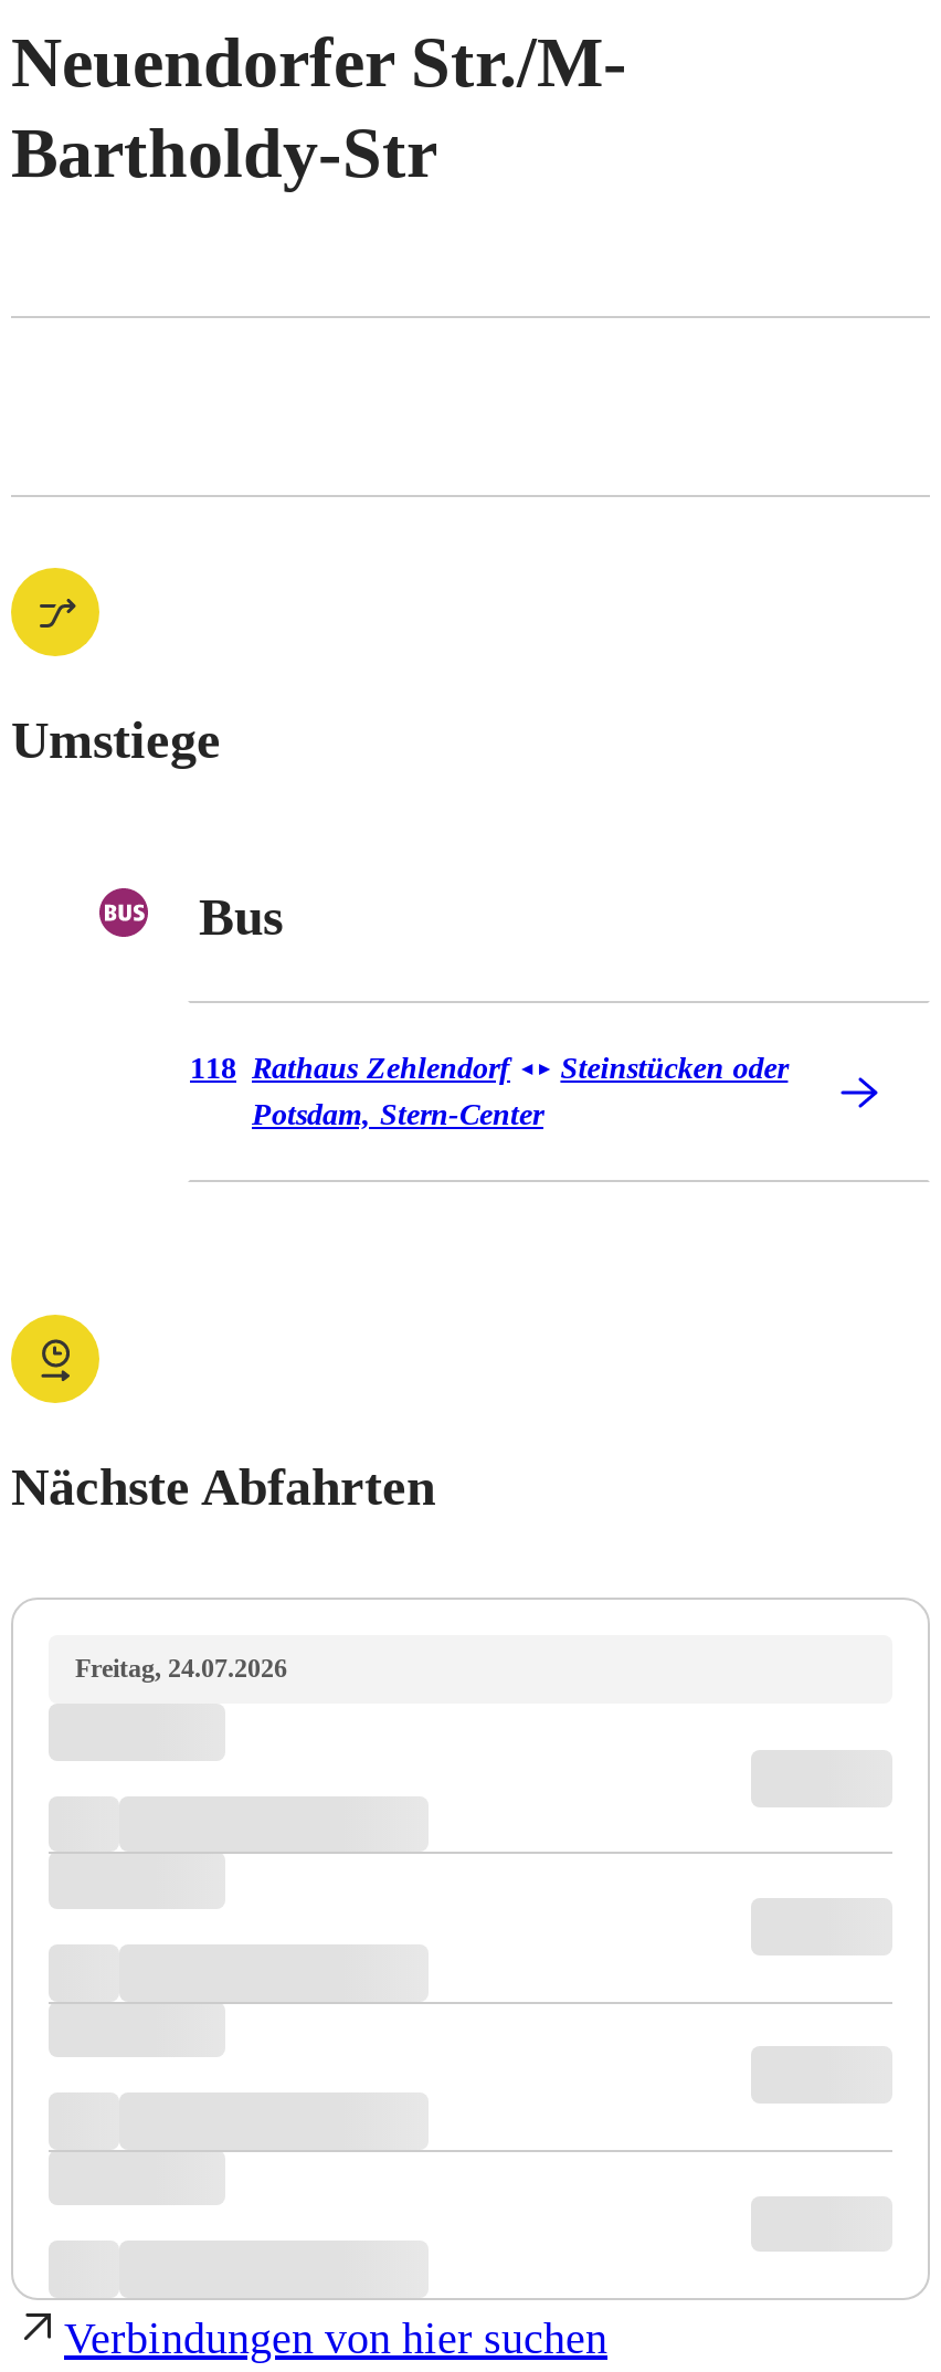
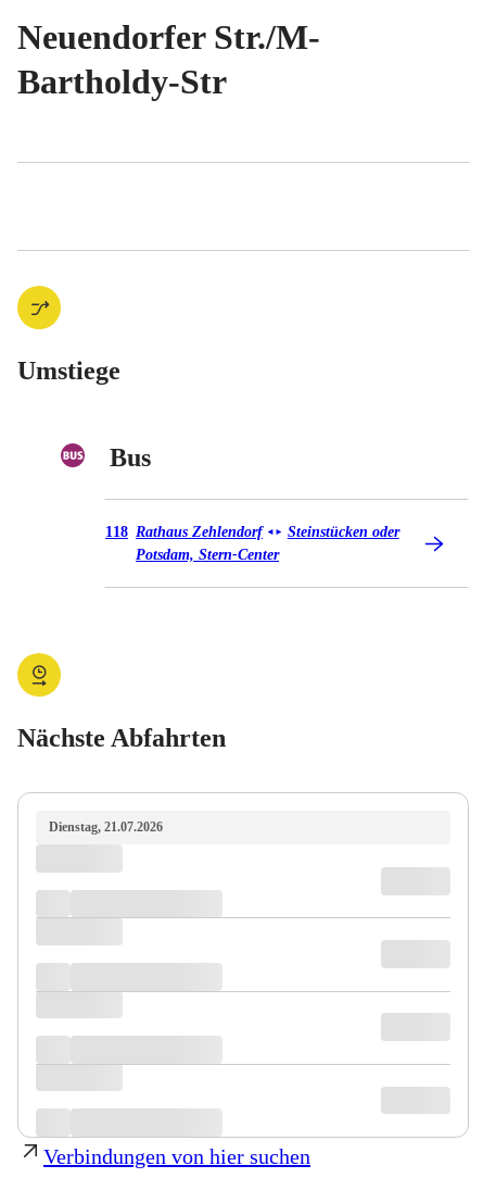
- Freitag, 24.07.2026
+ Dienstag, 21.07.2026
